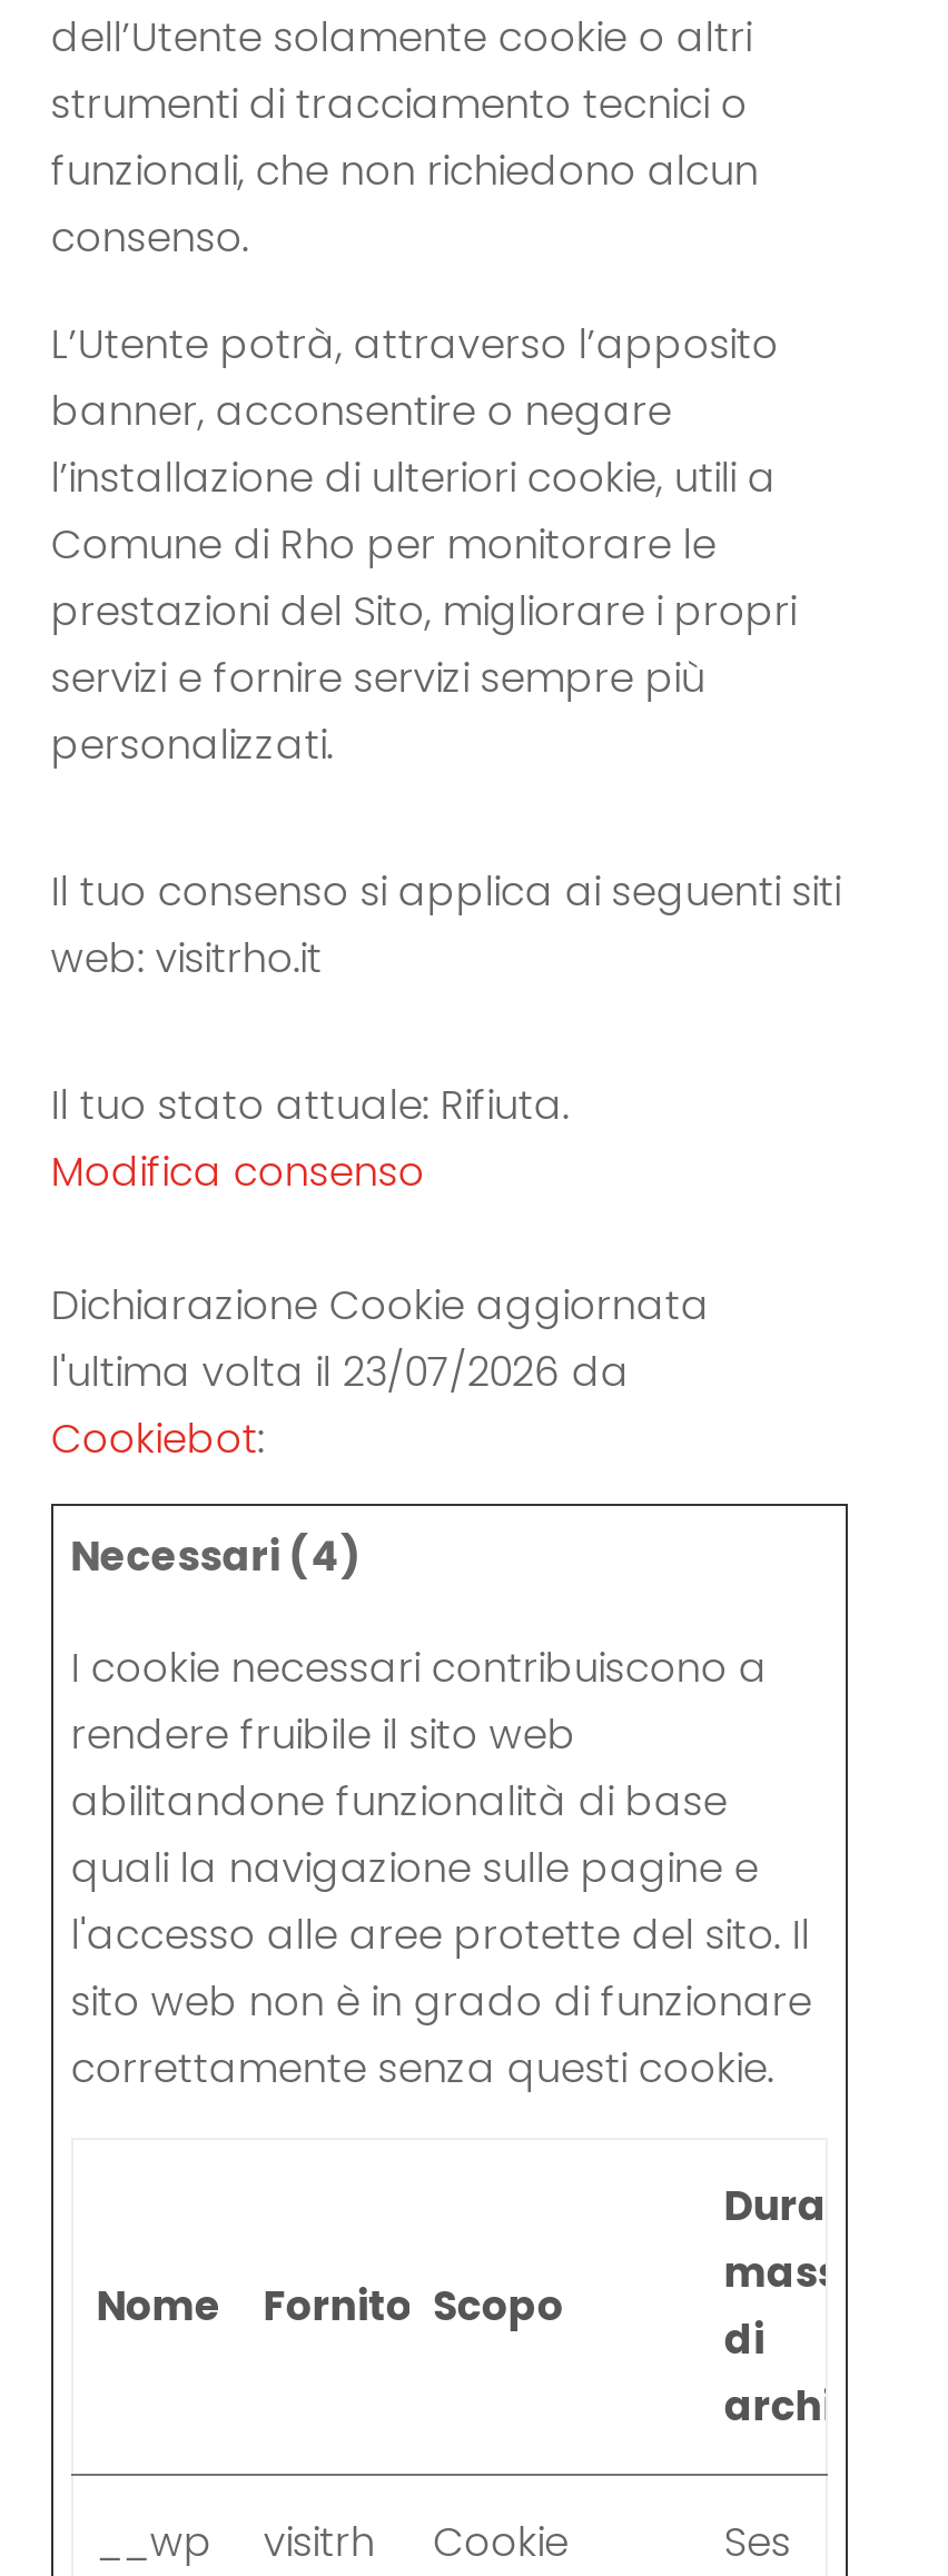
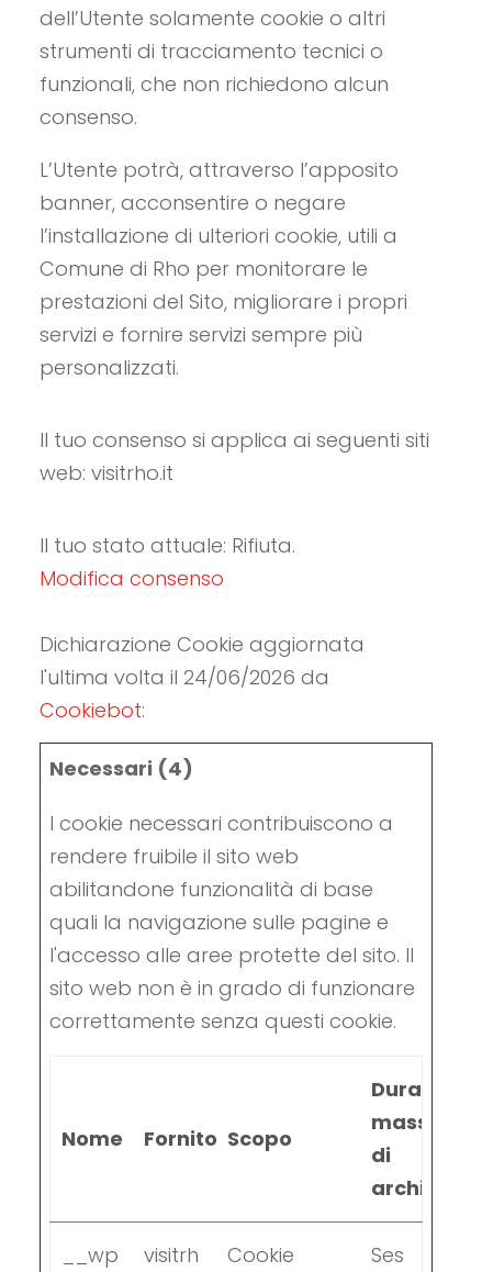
- l'ultima volta il 23/07/2026 da
+ l'ultima volta il 24/06/2026 da
